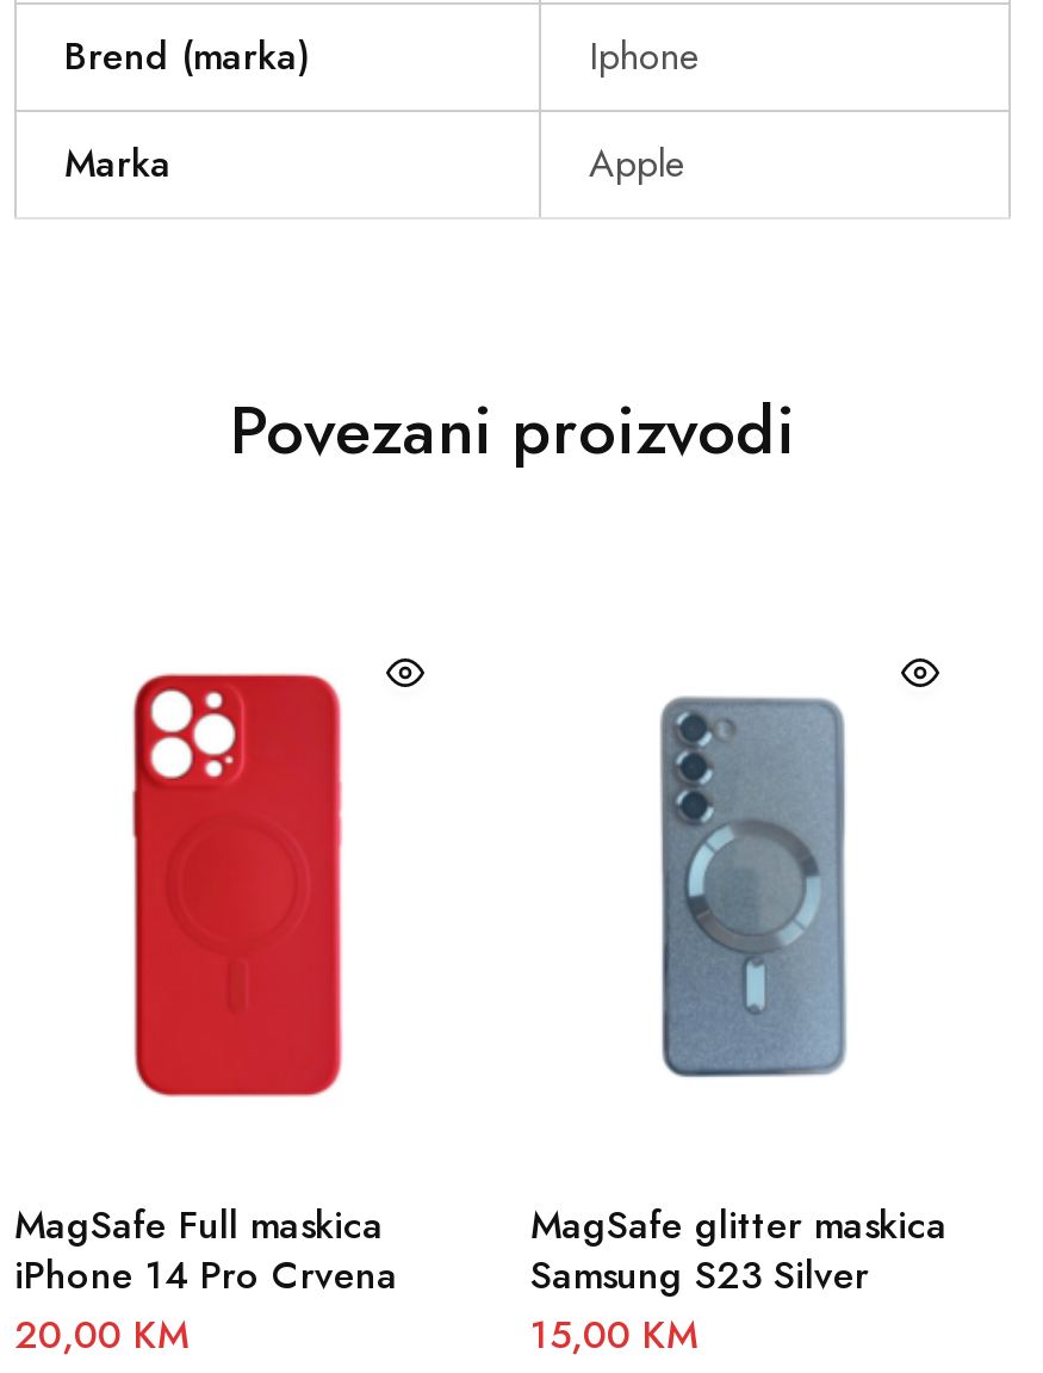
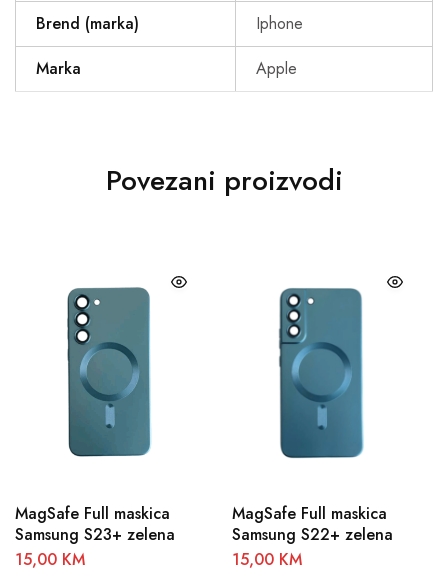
- [image]
+ [image]

- [image]
+ [image]

- MagSafe glitter maskica
+ MagSafe Full maskica

- iPhone 14 Pro Crvena
- 20,00 KM
+ Samsung S23+ zelena
+ 15,00 KM

- Samsung S23 Silver
+ Samsung S22+ zelena
